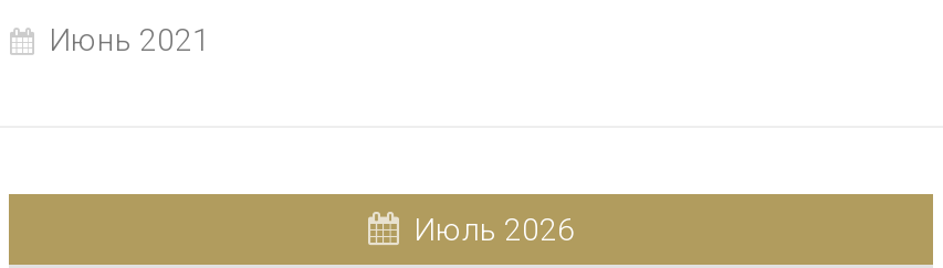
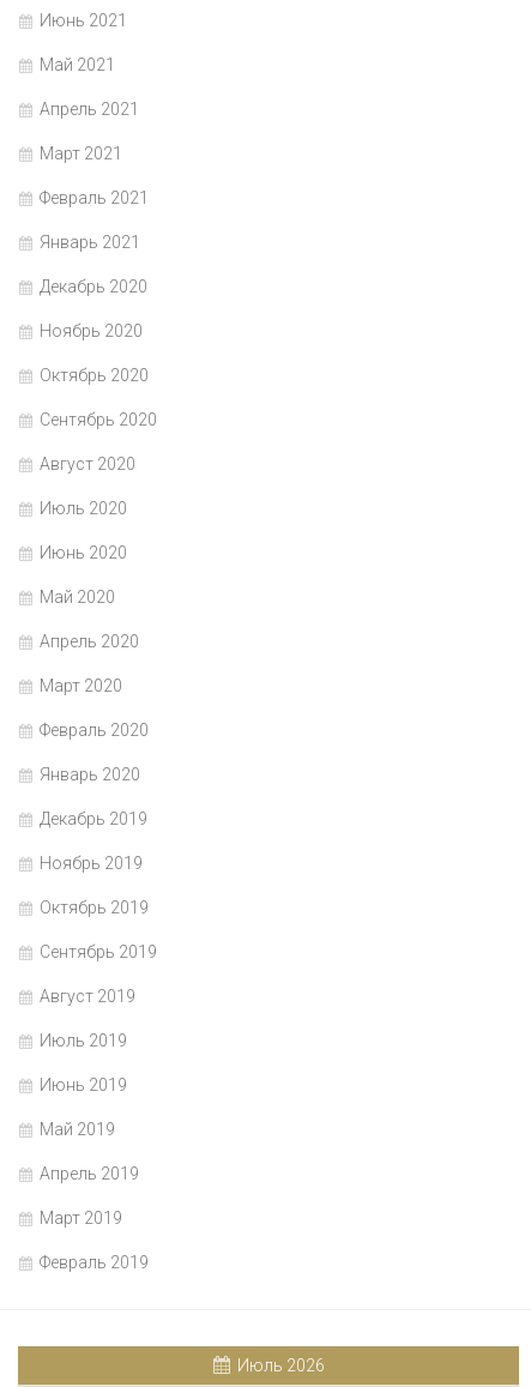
+ Май 2021
+ Апрель 2021
+ Март 2021
+ Февраль 2021
+ Январь 2021
+ Декабрь 2020
+ Ноябрь 2020
+ Октябрь 2020
+ Сентябрь 2020
+ Август 2020
+ Июль 2020
+ Июнь 2020
+ Май 2020
+ Апрель 2020
+ Март 2020
+ Февраль 2020
+ Январь 2020
+ Декабрь 2019
+ Ноябрь 2019
+ Октябрь 2019
+ Сентябрь 2019
+ Август 2019
+ Июль 2019
+ Июнь 2019
+ Май 2019
+ Апрель 2019
+ Март 2019
+ Февраль 2019
